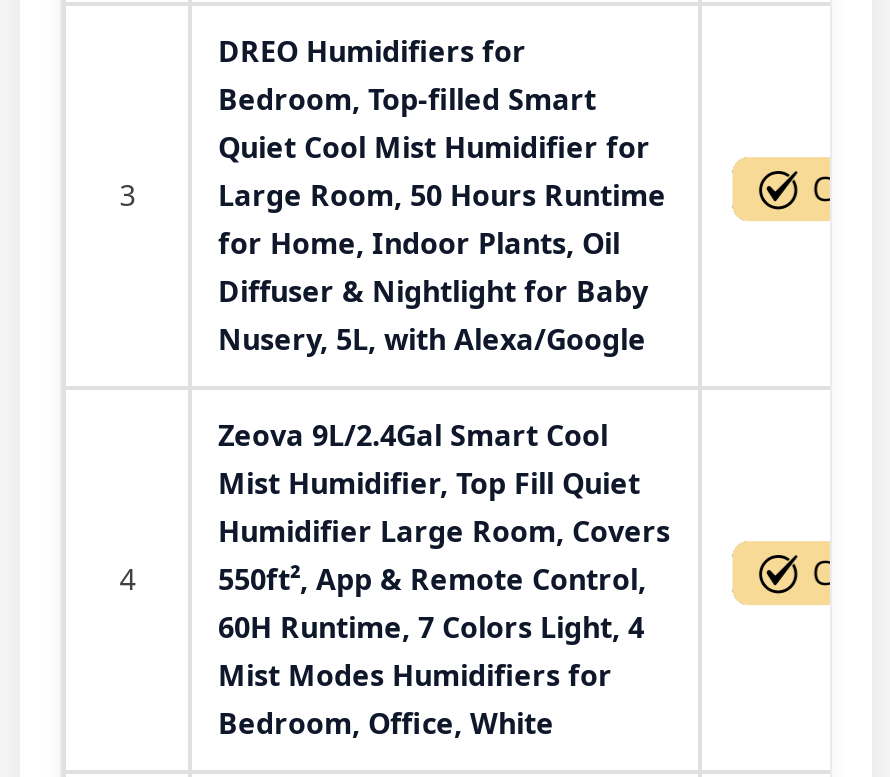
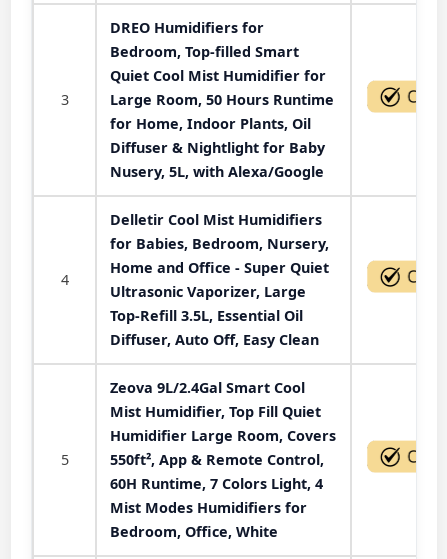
+ Delletir Cool Mist Humidifiers
+ for Babies, Bedroom, Nursery,
+ Home and Office - Super Quiet
+ Ultrasonic Vaporizer, Large
+ Top-Refill 3.5L, Essential Oil
+ Diffuser, Auto Off, Easy Clean

+ 5
